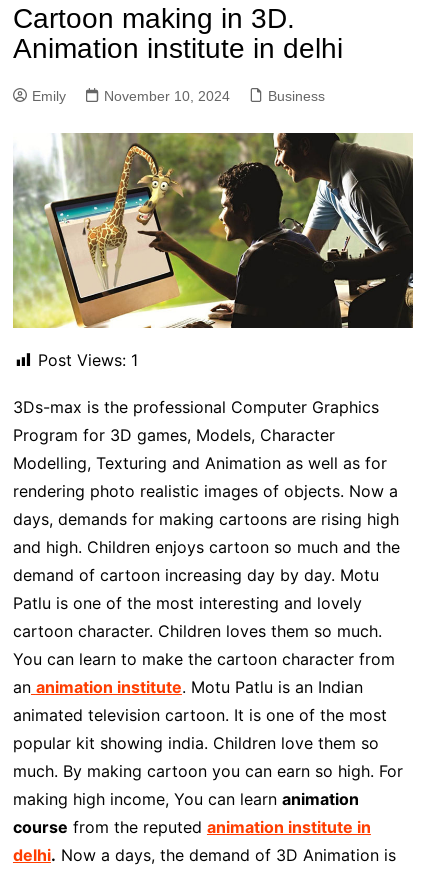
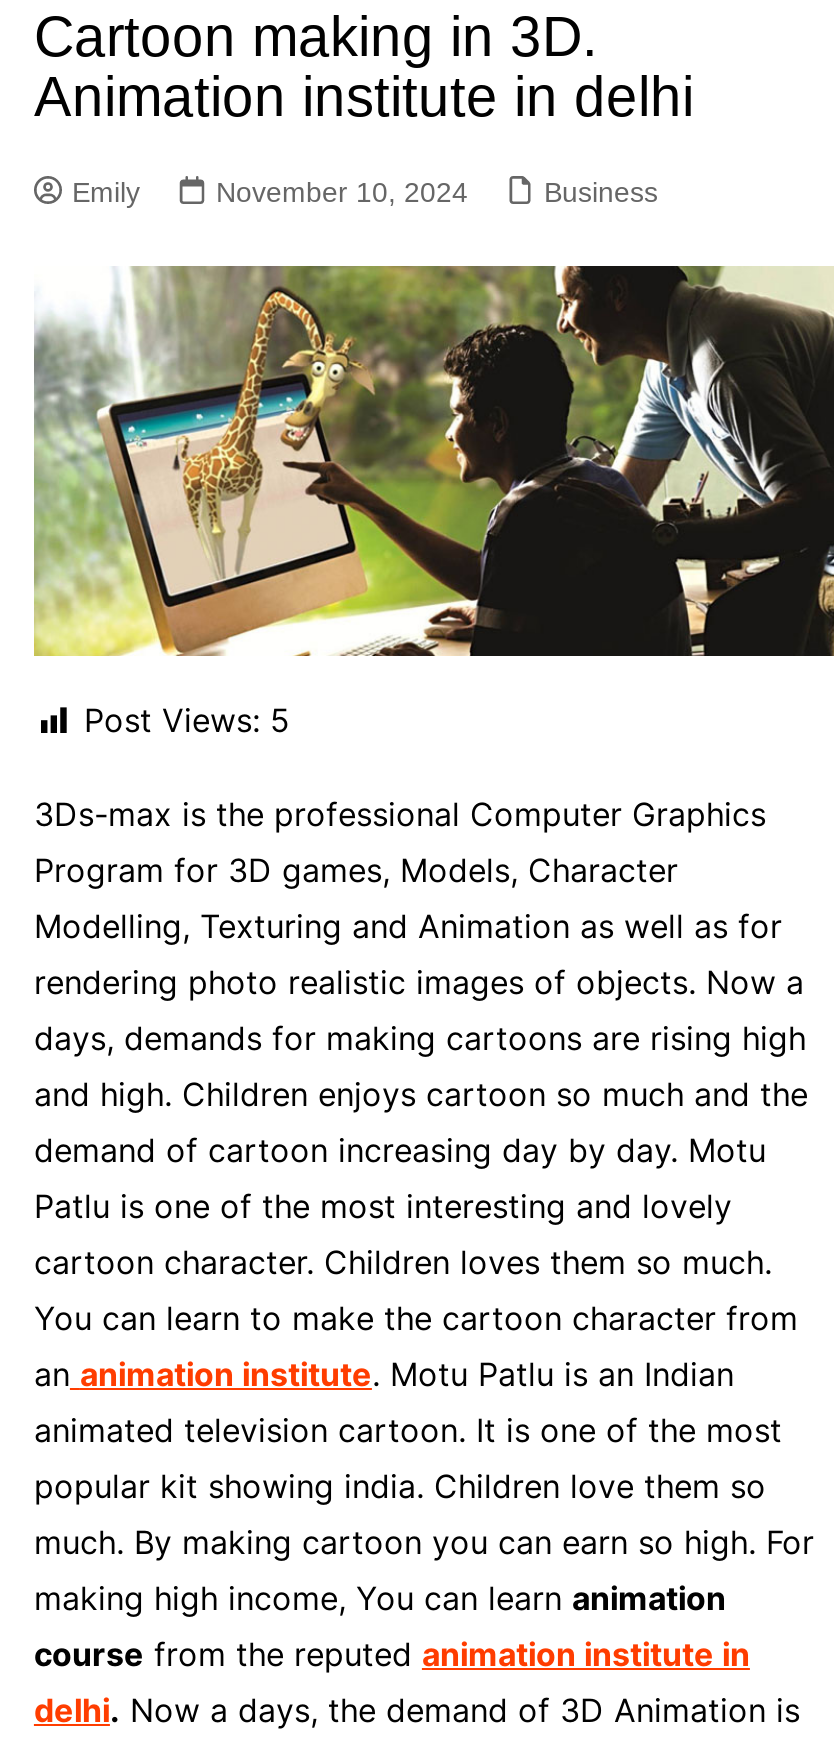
- Post Views: 1
+ Post Views: 5
